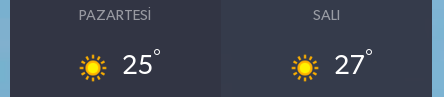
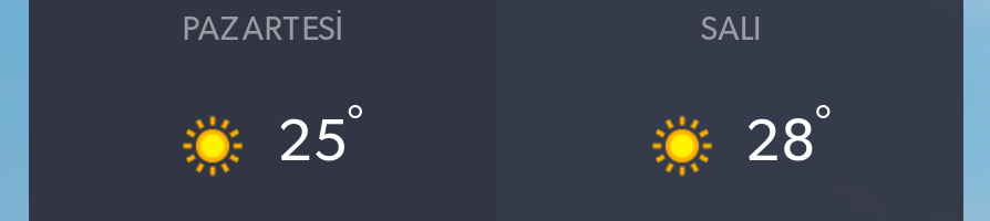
- 27°
+ 28°
